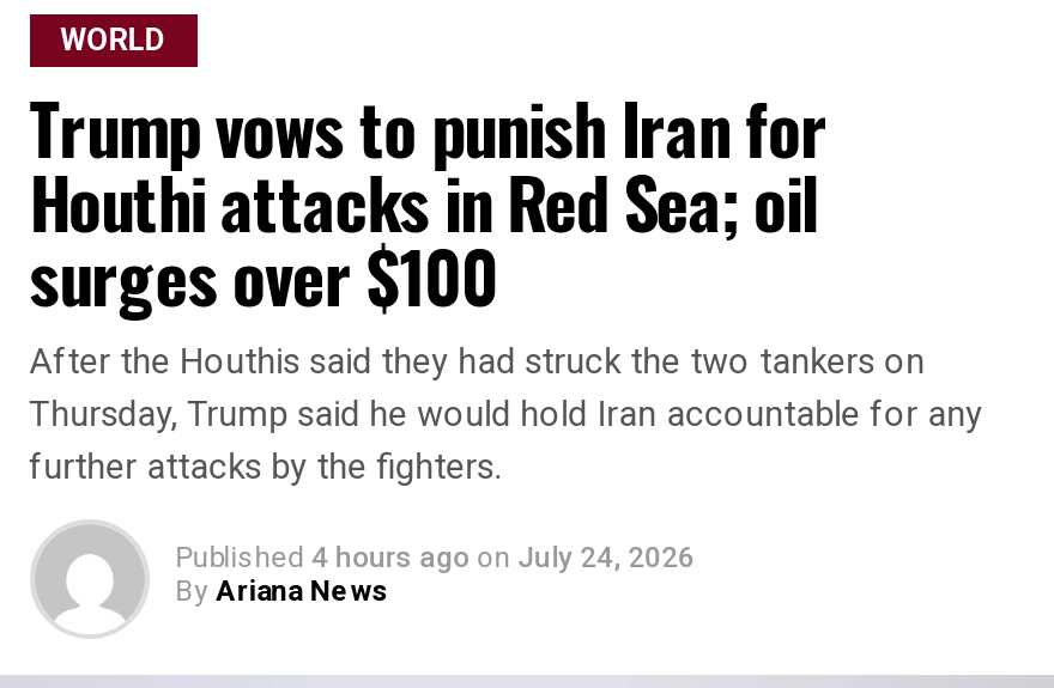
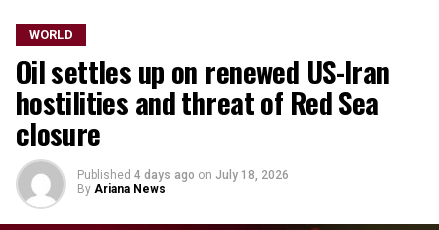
- Trump vows to punish Iran for
- Houthi attacks in Red Sea; oil
- surges over $100
- After the Houthis said they had struck the two tankers on
- Thursday, Trump said he would hold Iran accountable for any
- further attacks by the fighters.
- Published 4 hours ago on July 24, 2026
+ Oil settles up on renewed US-Iran
+ hostilities and threat of Red Sea
+ closure
+ Published 4 days ago on July 18, 2026
